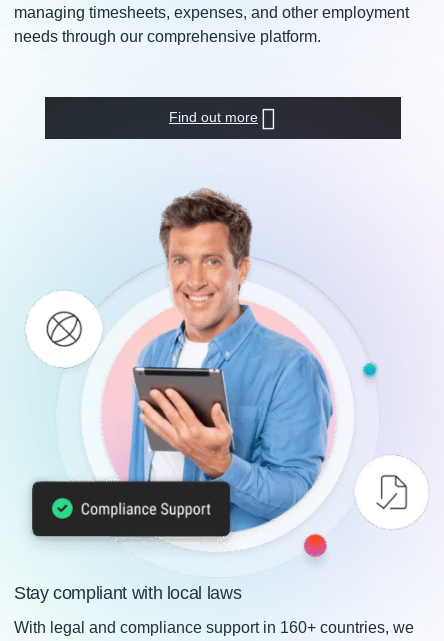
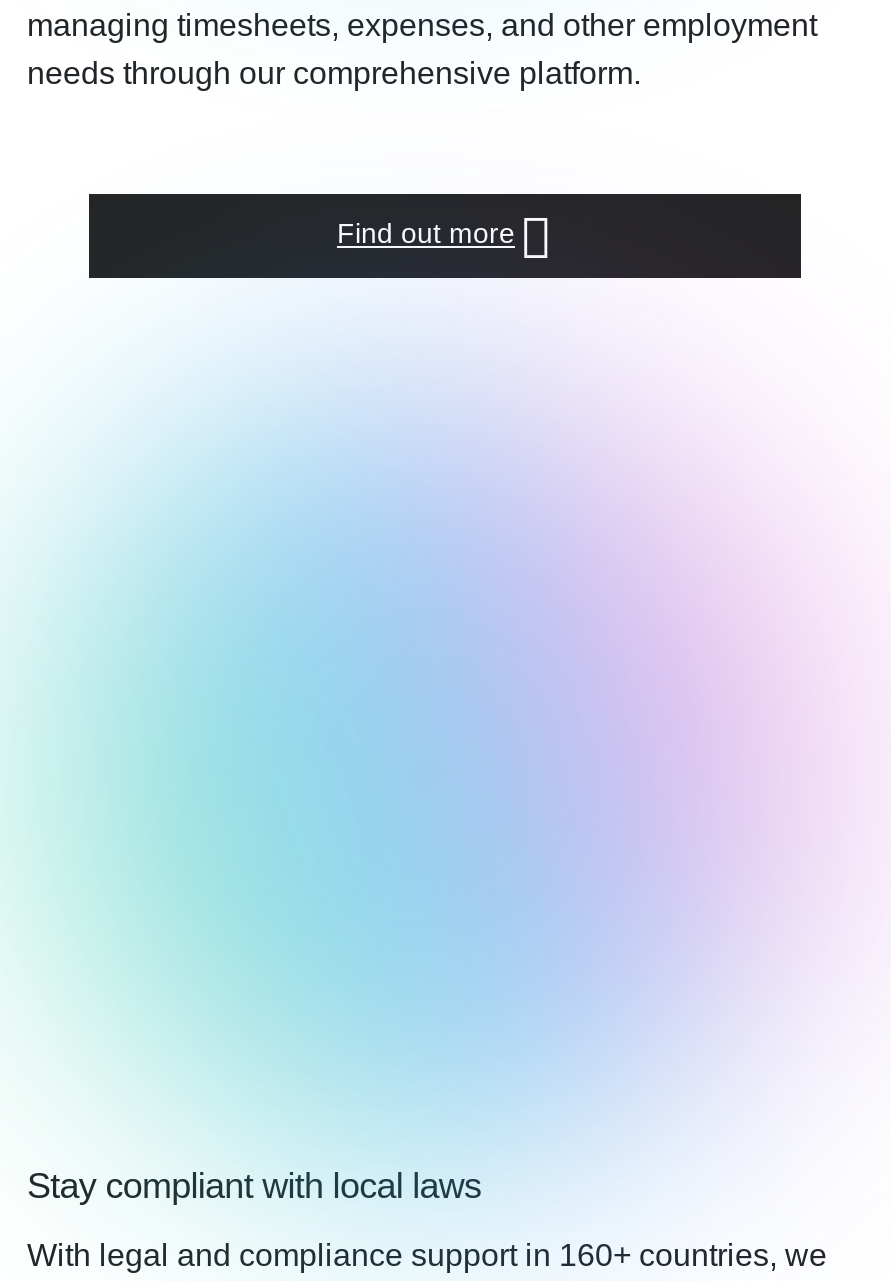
- [image]
+ [image]
